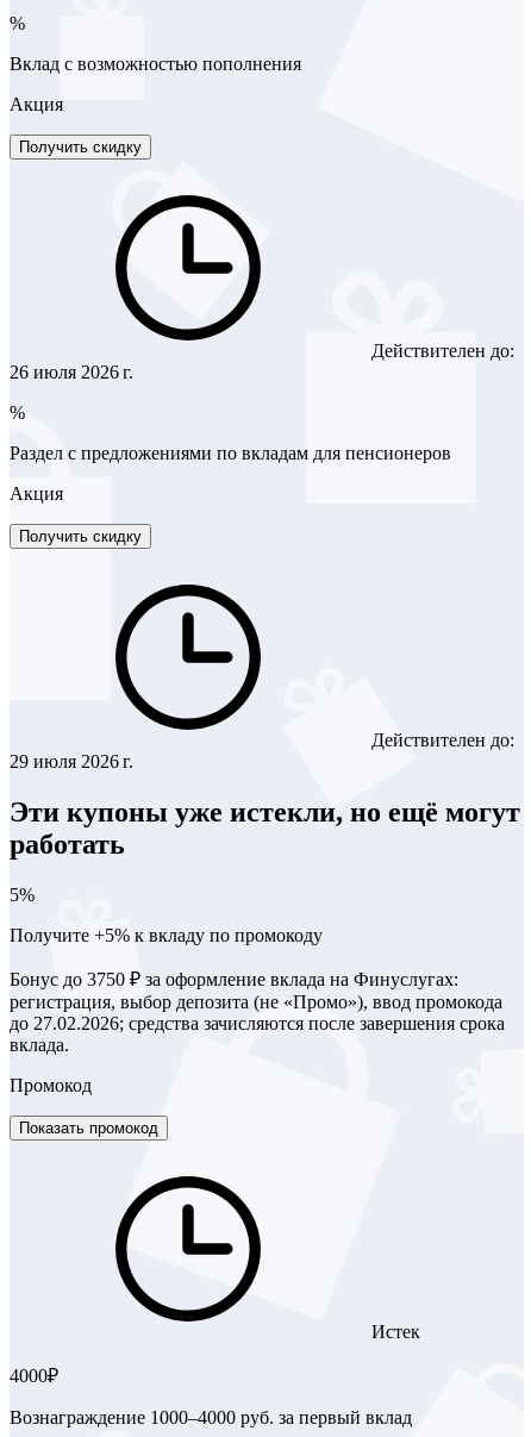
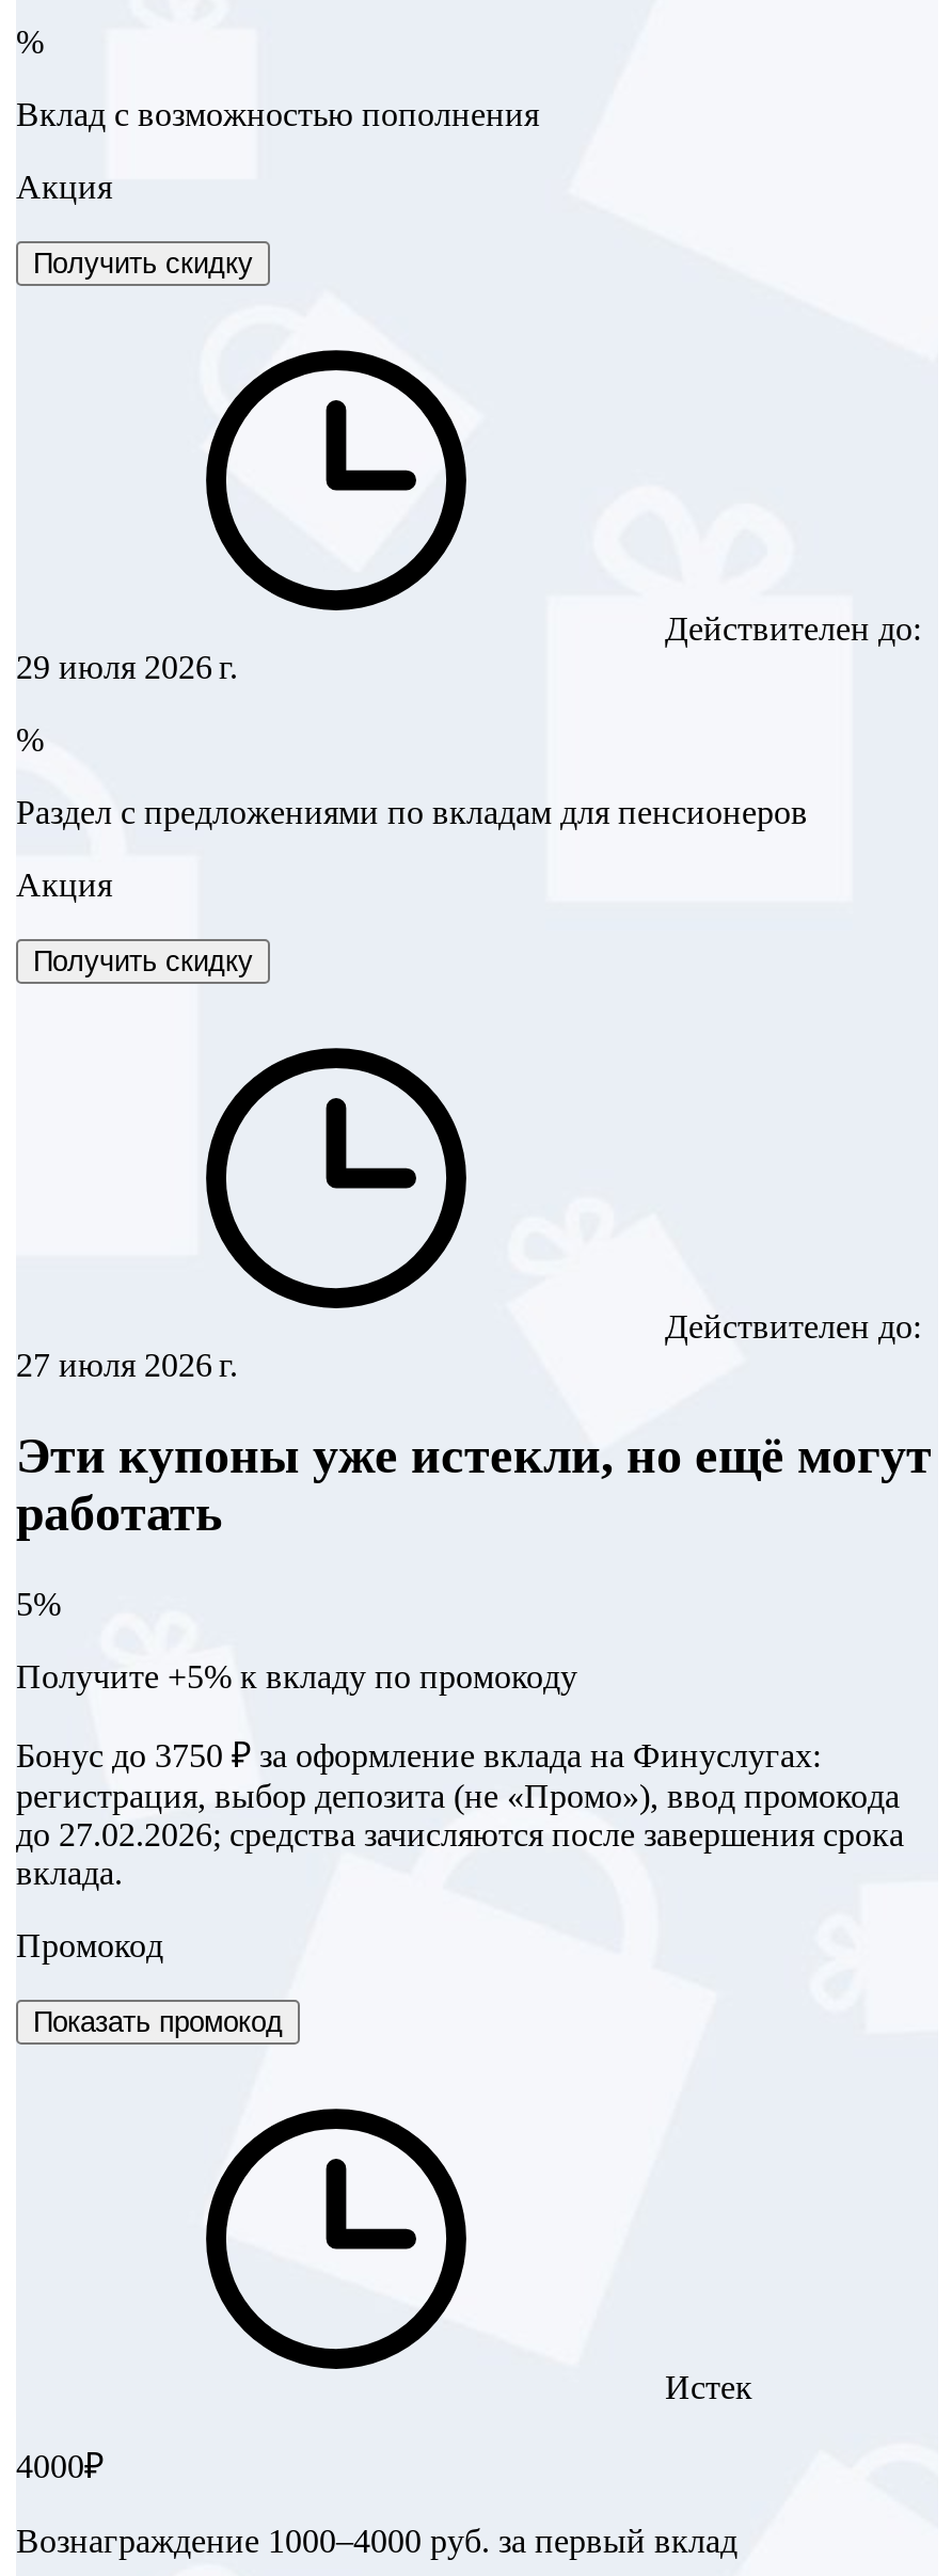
- 26 июля 2026 г.
+ 29 июля 2026 г.

- 29 июля 2026 г.
+ 27 июля 2026 г.
